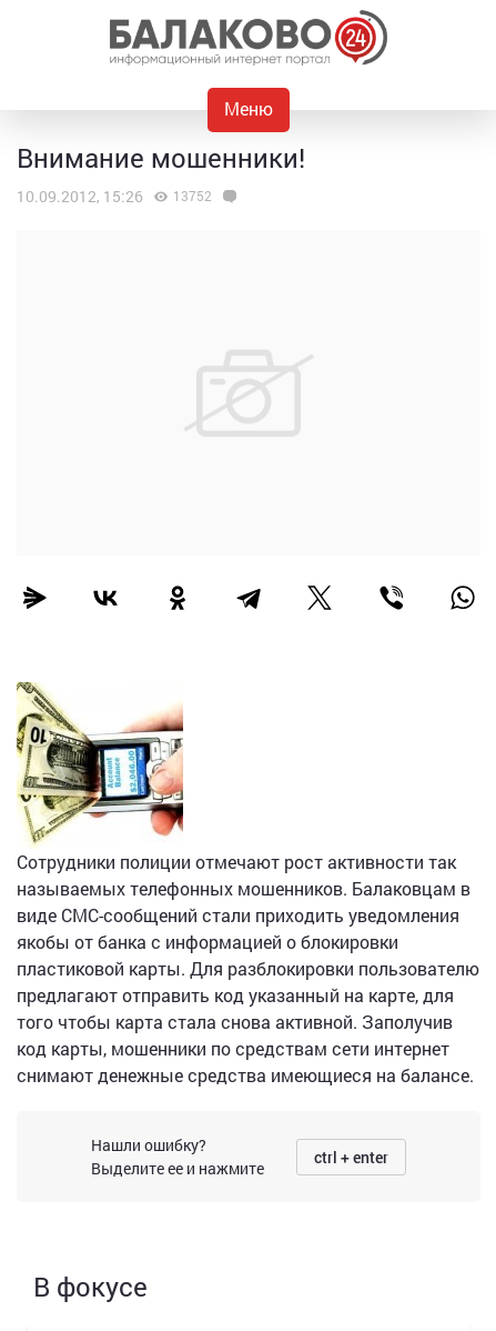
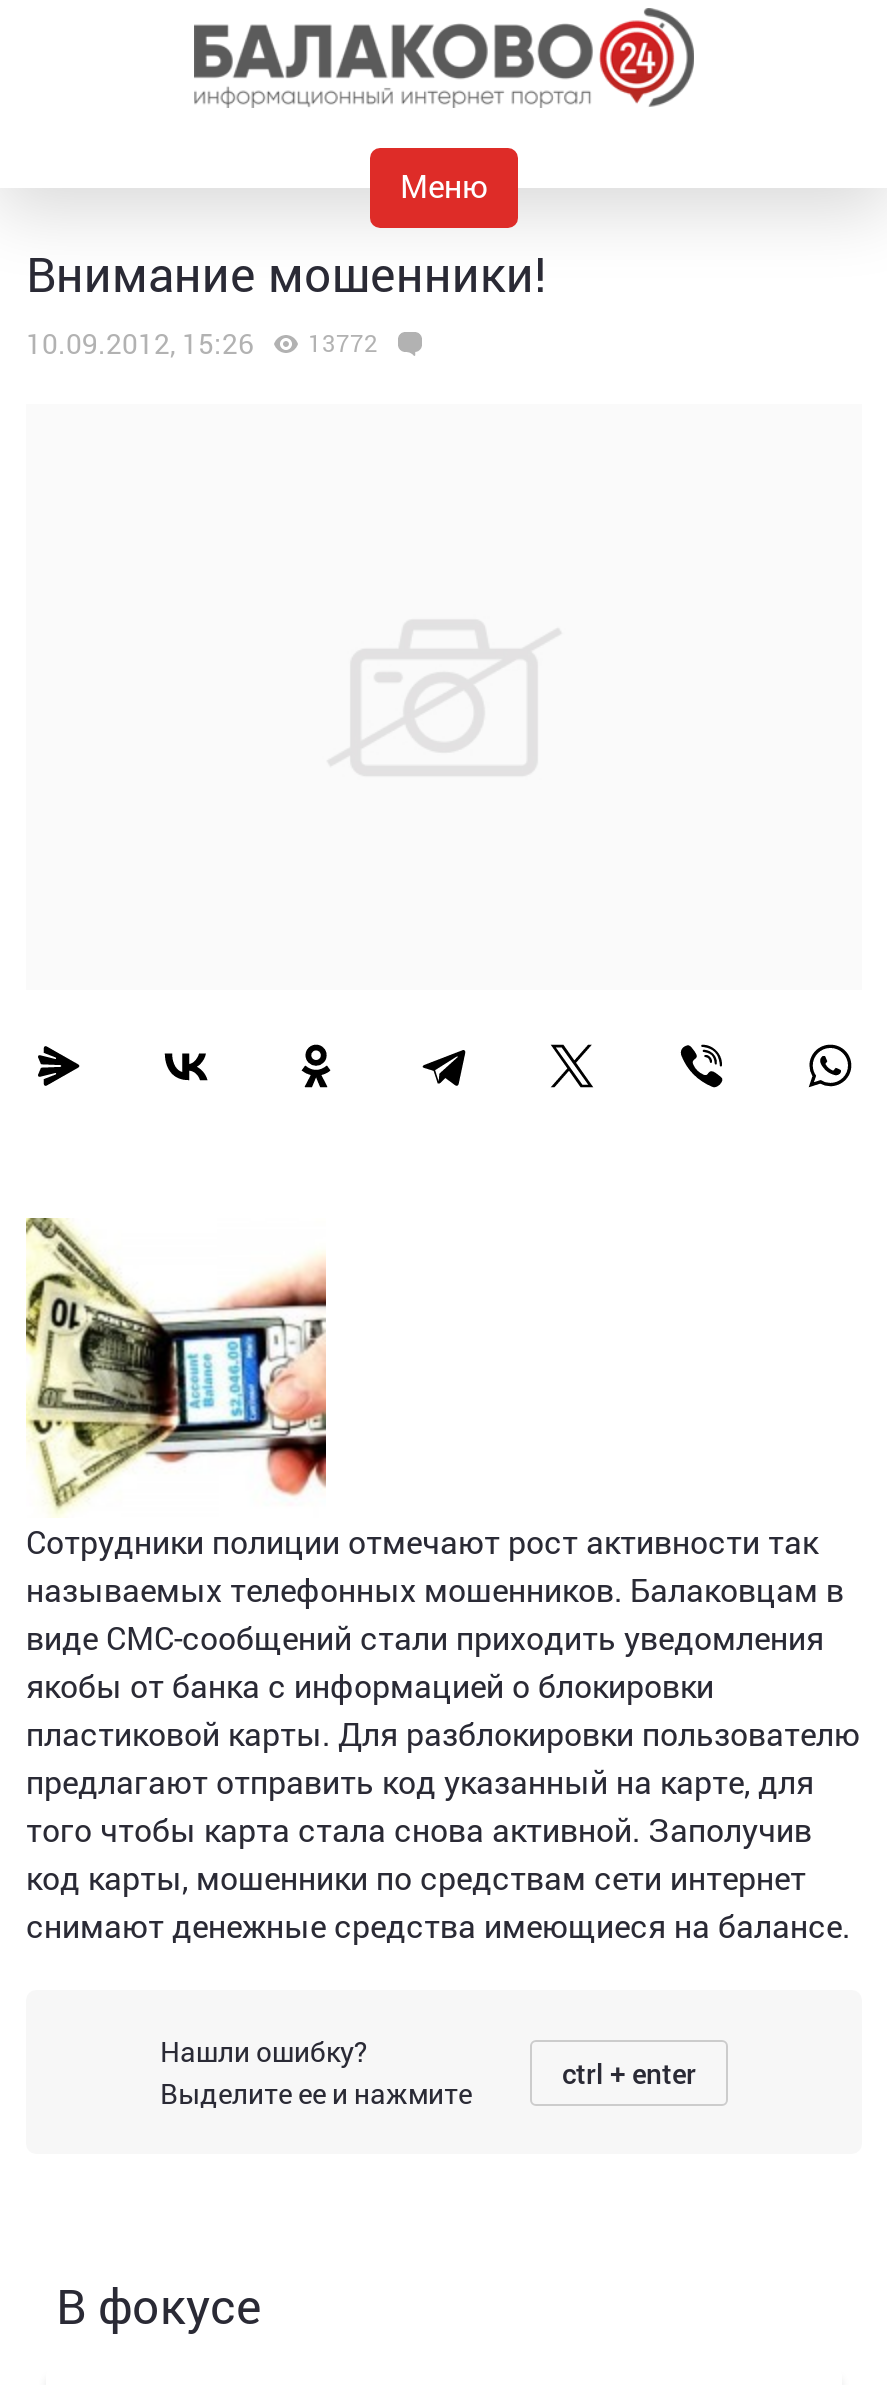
- 10.09.2012, 15:26 13752
+ 10.09.2012, 15:26 13772
